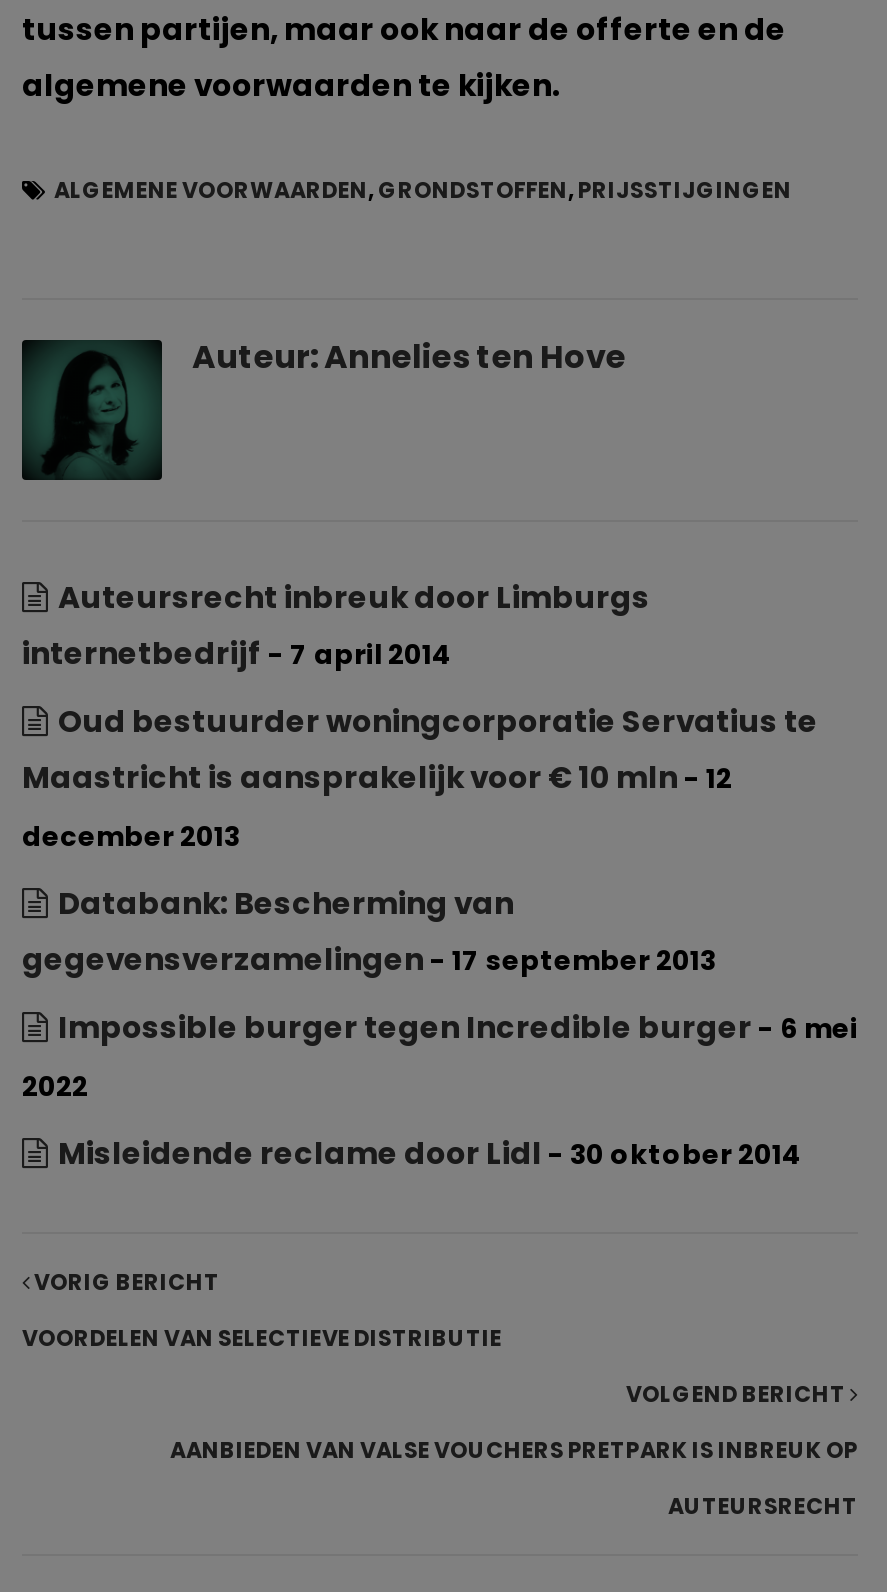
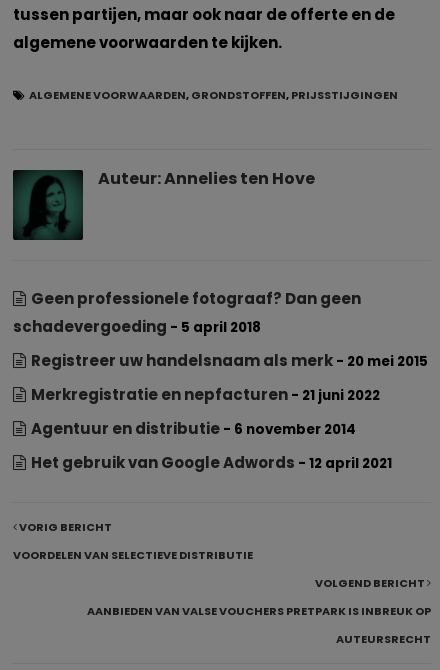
- Auteursrecht inbreuk door Limburgs
- internetbedrijf - 7 april 2014
- Oud bestuurder woningcorporatie Servatius te
- Maastricht is aansprakelijk voor € 10 mln - 12
- december 2013
- Databank: Bescherming van
- gegevensverzamelingen - 17 september 2013
- Impossible burger tegen Incredible burger - 6 mei
- 2022
- Misleidende reclame door Lidl - 30 oktober 2014
+ Geen professionele fotograaf? Dan geen
+ schadevergoeding - 5 april 2018
+ Registreer uw handelsnaam als merk - 20 mei 2015
+ Merkregistratie en nepfacturen - 21 juni 2022
+ Agentuur en distributie - 6 november 2014
+ Het gebruik van Google Adwords - 12 april 2021
